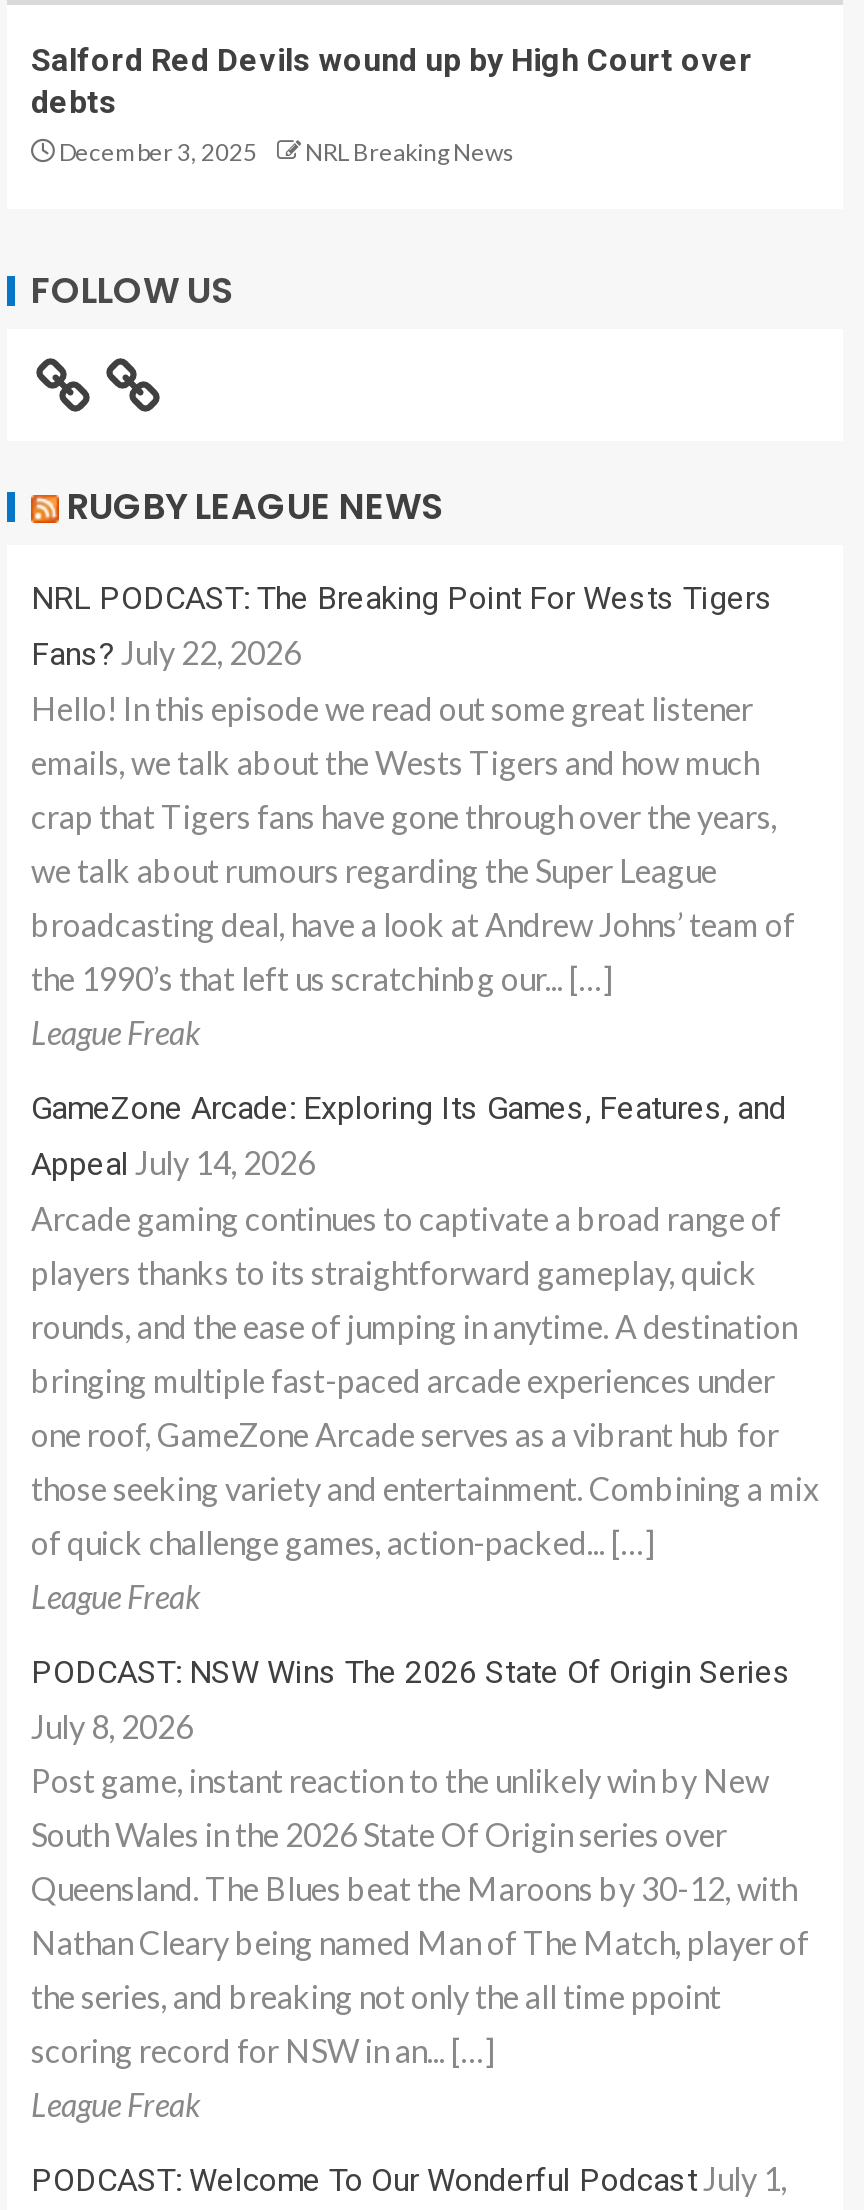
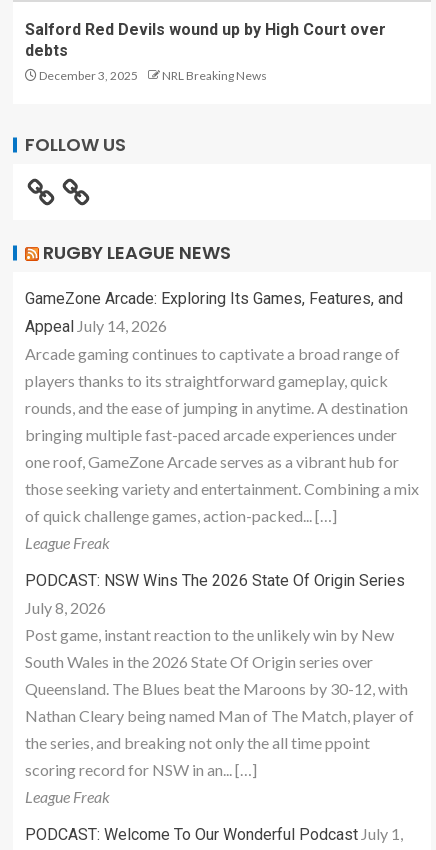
- NRL PODCAST: The Breaking Point For Wests Tigers
- Fans? July 22, 2026
- Hello! In this episode we read out some great listener
- emails, we talk about the Wests Tigers and how much
- crap that Tigers fans have gone through over the years,
- we talk about rumours regarding the Super League
- broadcasting deal, have a look at Andrew Johns’ team of
- the 1990’s that left us scratchinbg our... […]
- League Freak
